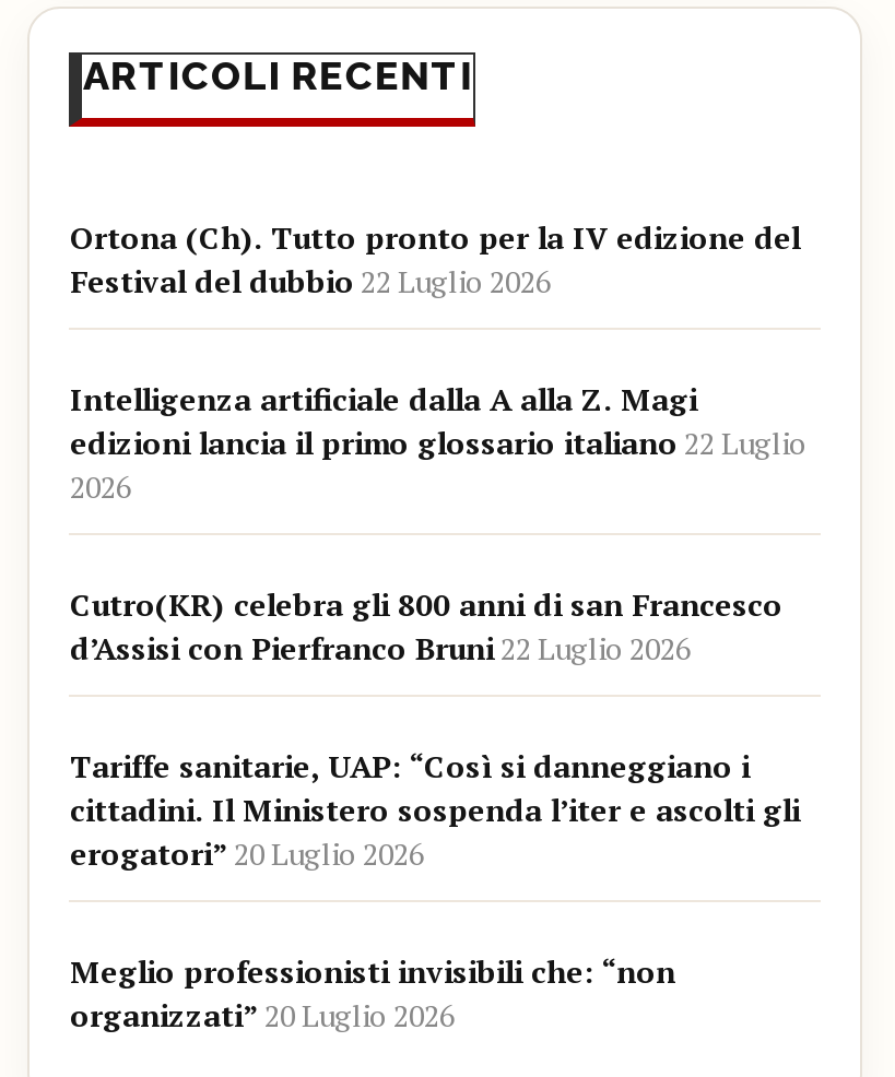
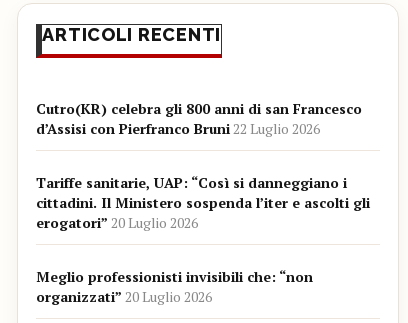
- Ortona (Ch). Tutto pronto per la IV edizione del
- Festival del dubbio 22 Luglio 2026
- Intelligenza artificiale dalla A alla Z. Magi
- edizioni lancia il primo glossario italiano 22 Luglio
- 2026
